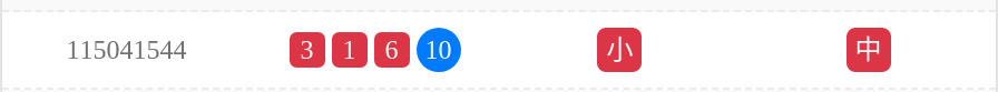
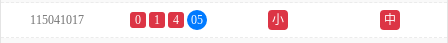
- 115041544
- 3
+ 115041017
+ 0

- 6
+ 4

- 10
+ 05
